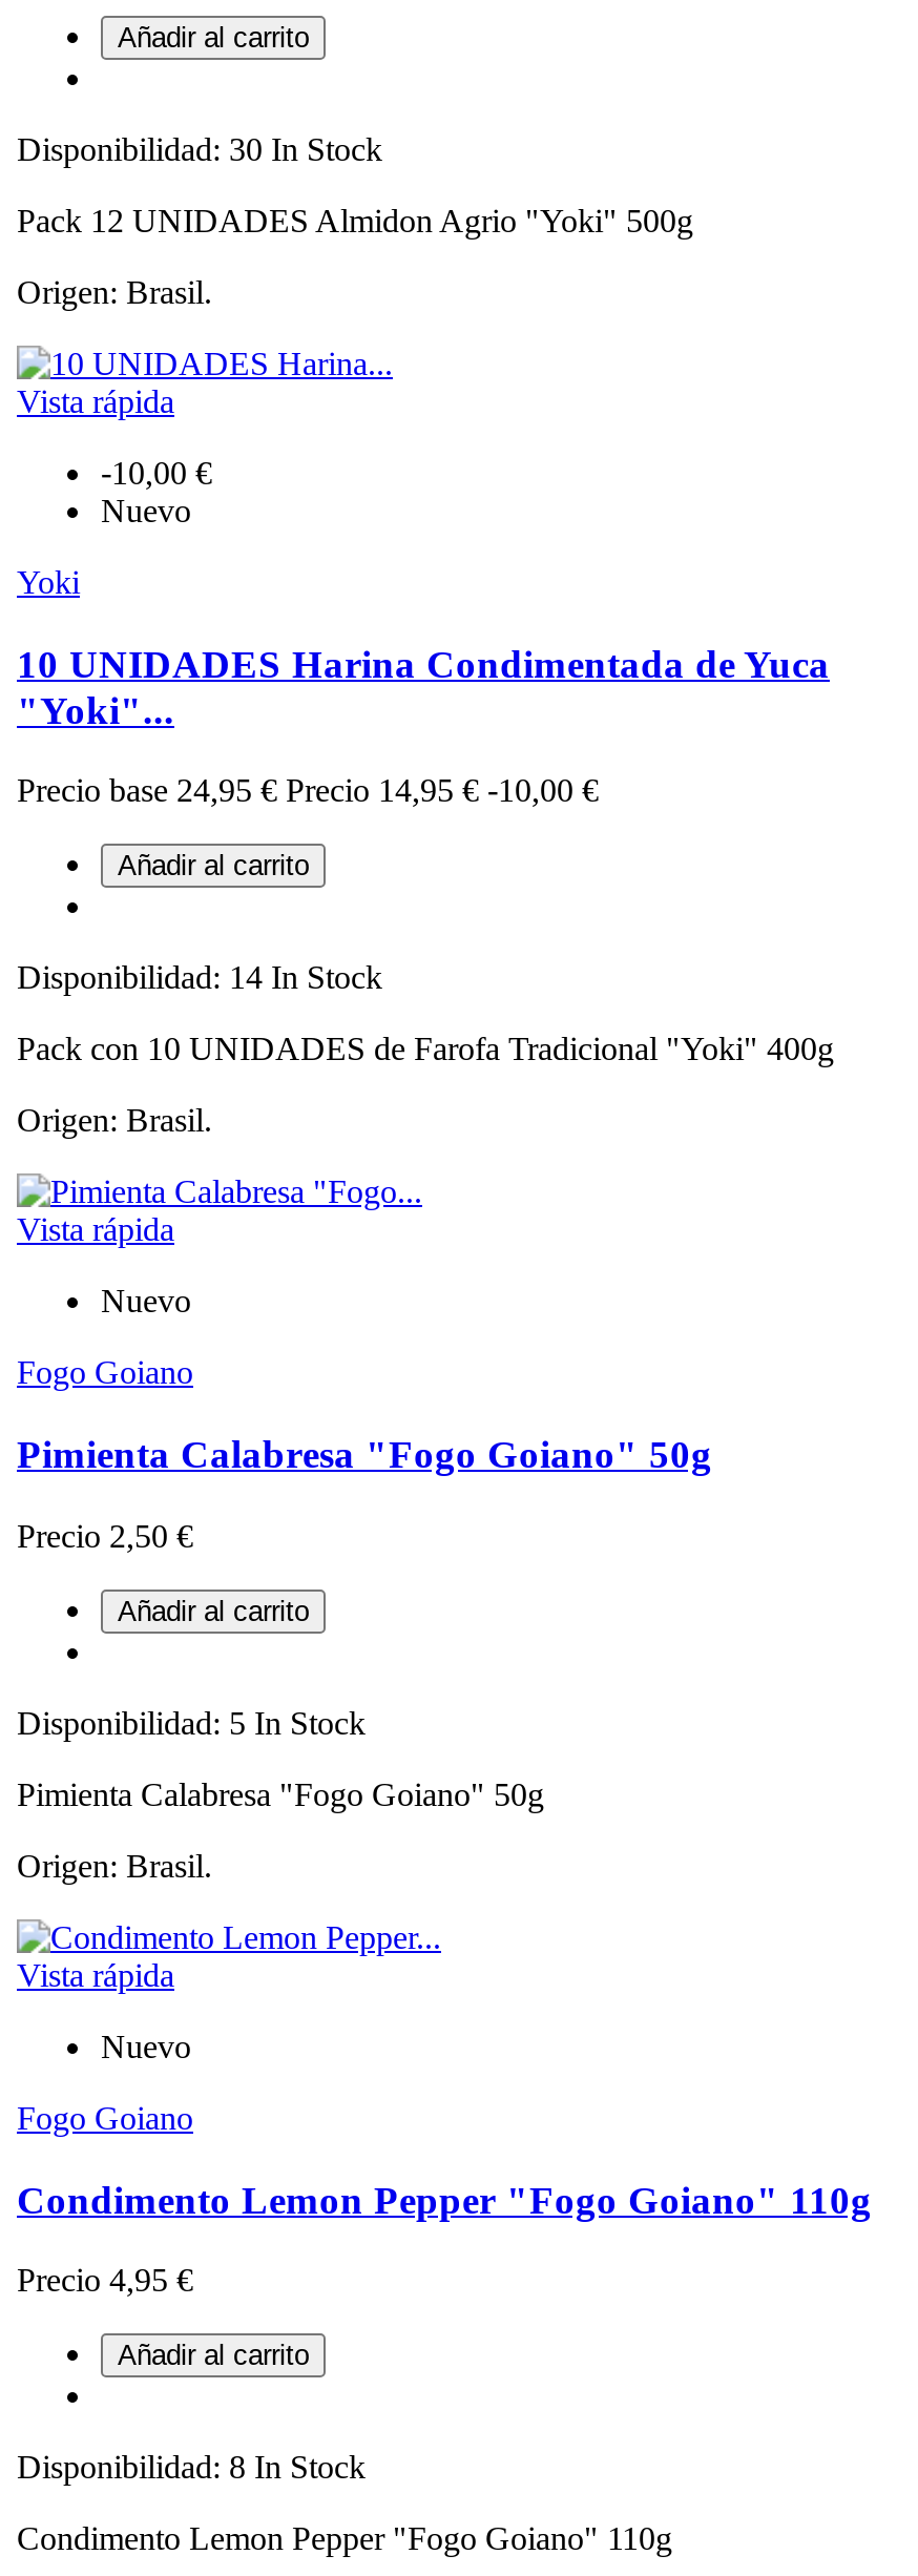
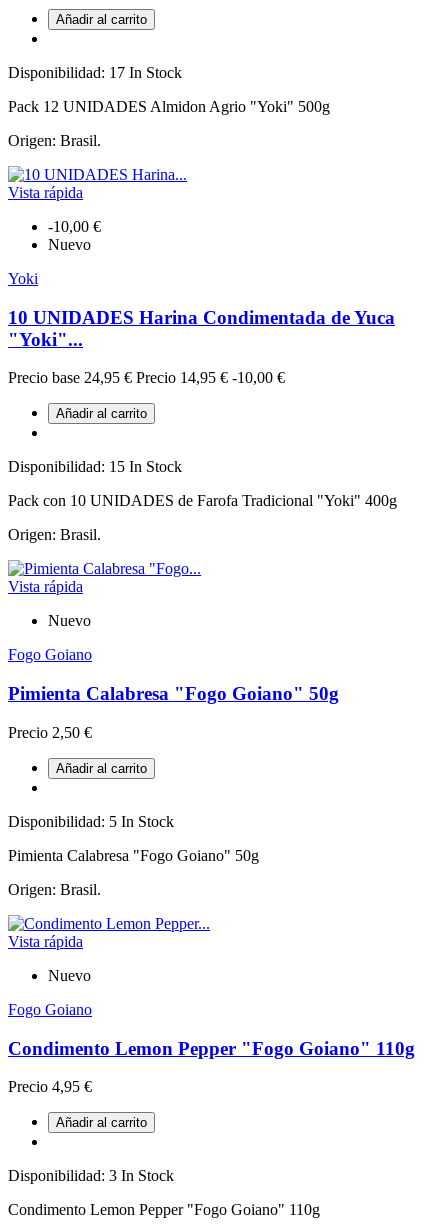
- Disponibilidad: 30 In Stock
+ Disponibilidad: 17 In Stock

- Disponibilidad: 14 In Stock
+ Disponibilidad: 15 In Stock

- Disponibilidad: 8 In Stock
+ Disponibilidad: 3 In Stock
